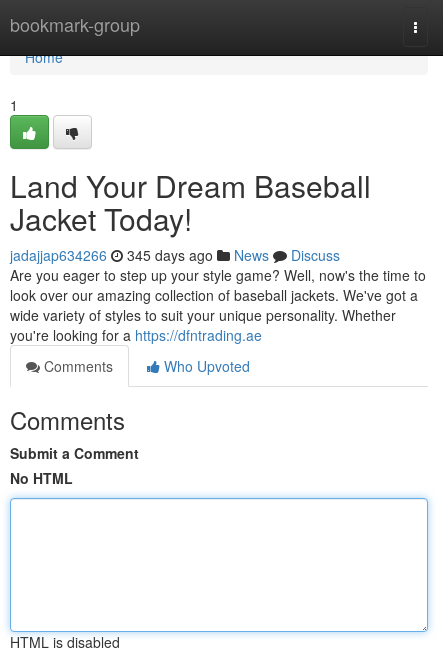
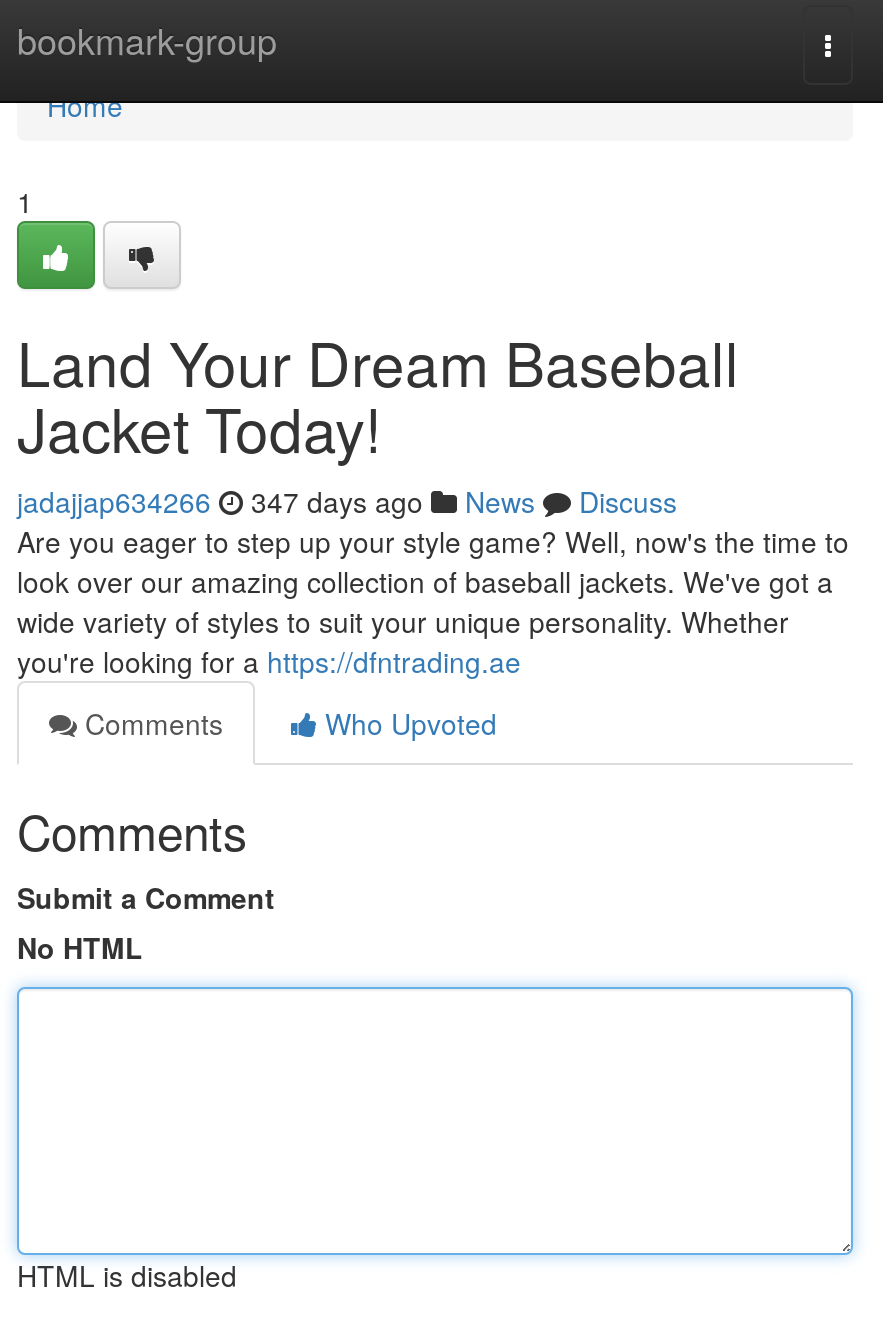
- jadajjap634266 345 days ago News Discuss
+ jadajjap634266 347 days ago News Discuss
